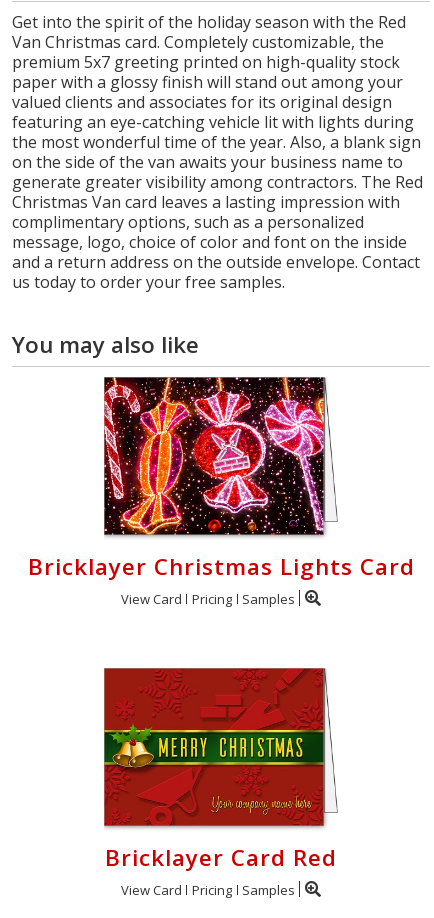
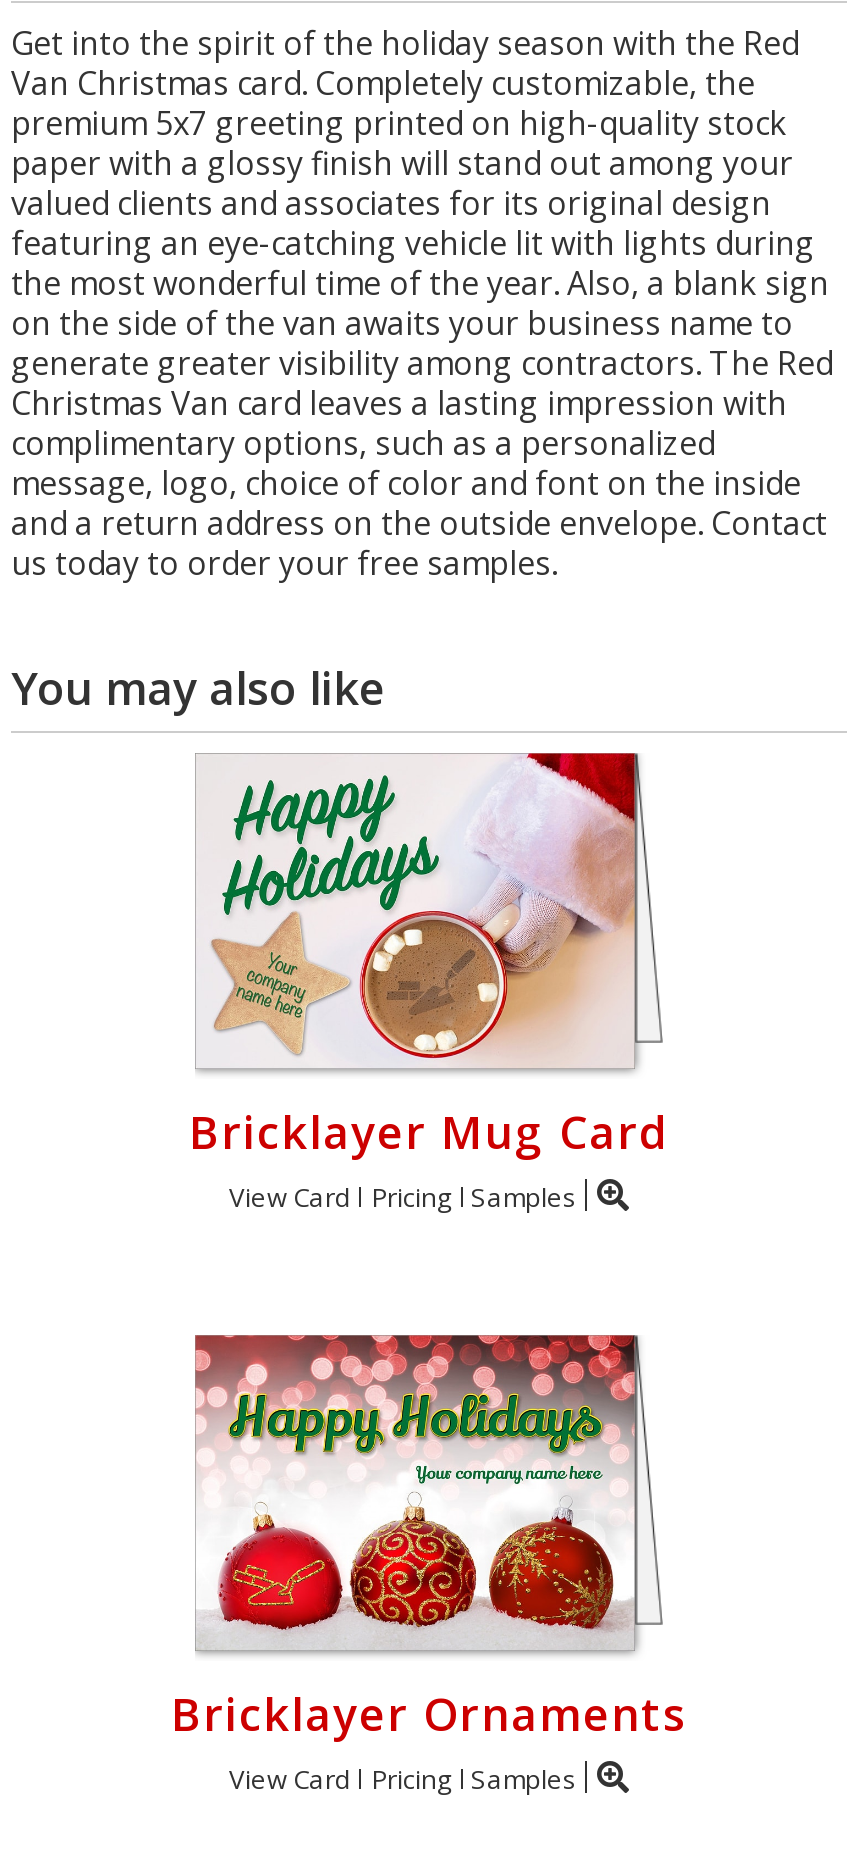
- [image]
- Bricklayer Christmas Lights Card
+ [image]
+ Bricklayer Mug Card

- [image]
- Bricklayer Card Red
+ [image]
+ Bricklayer Ornaments
